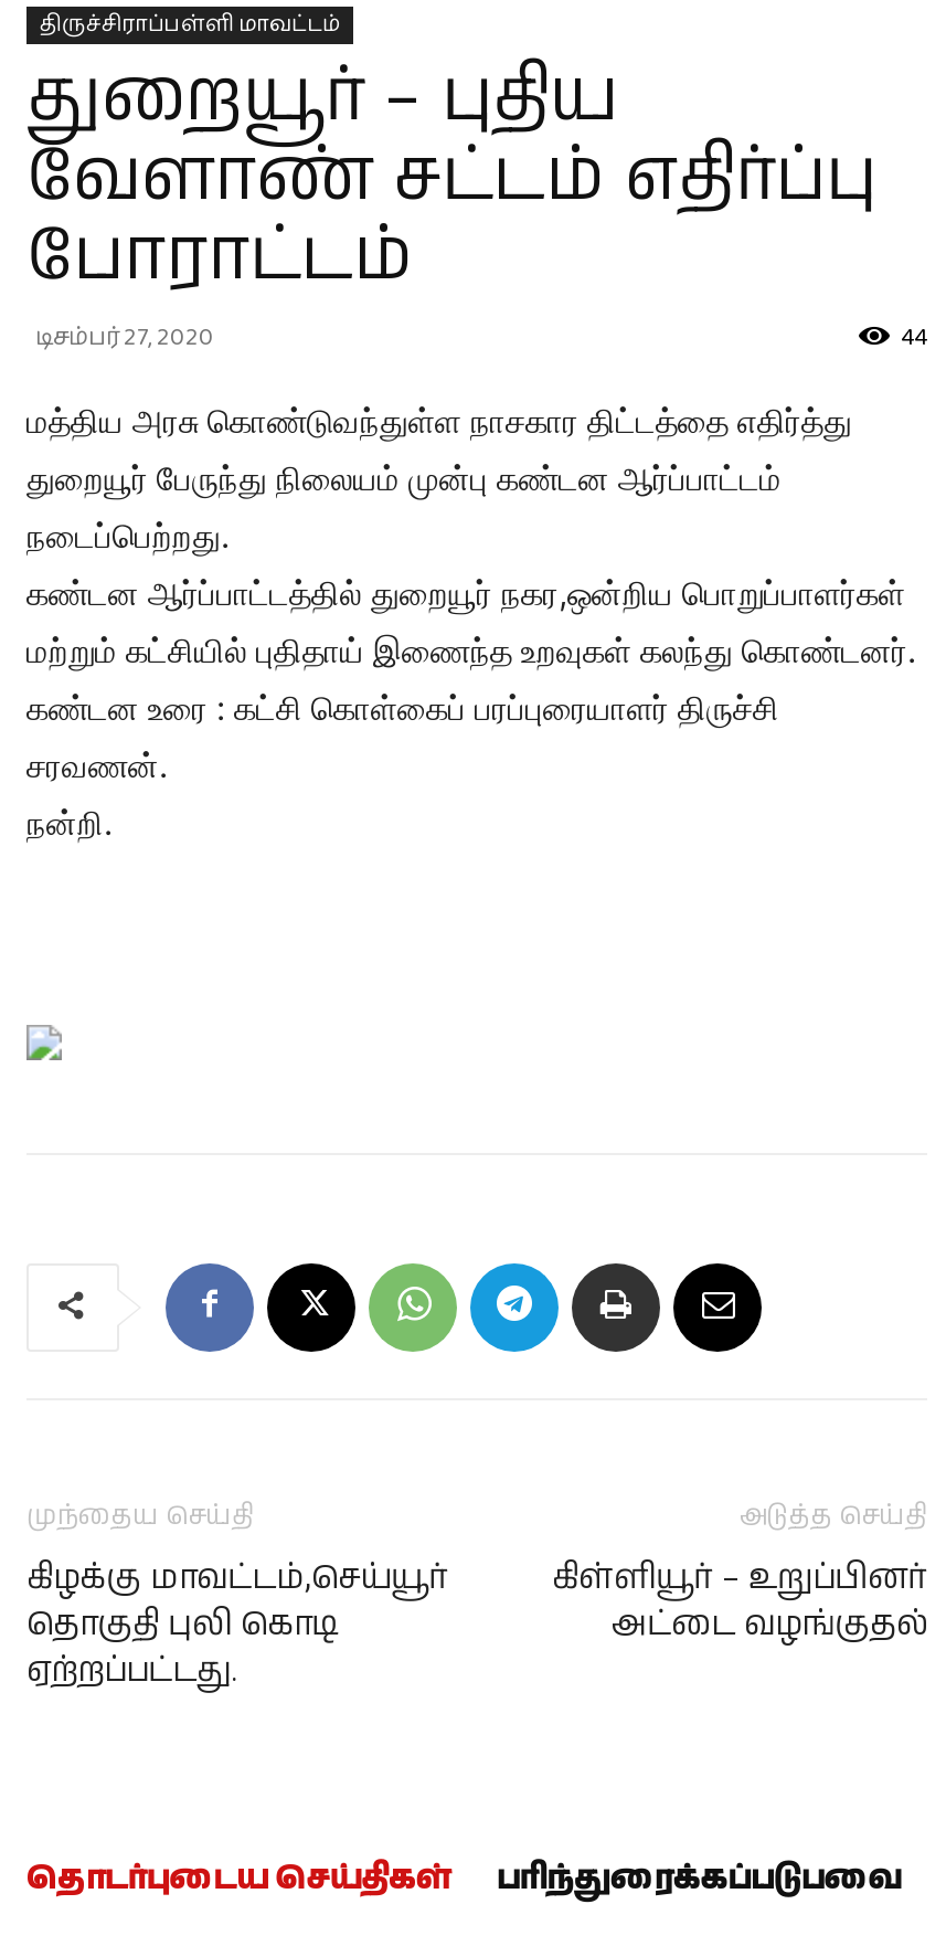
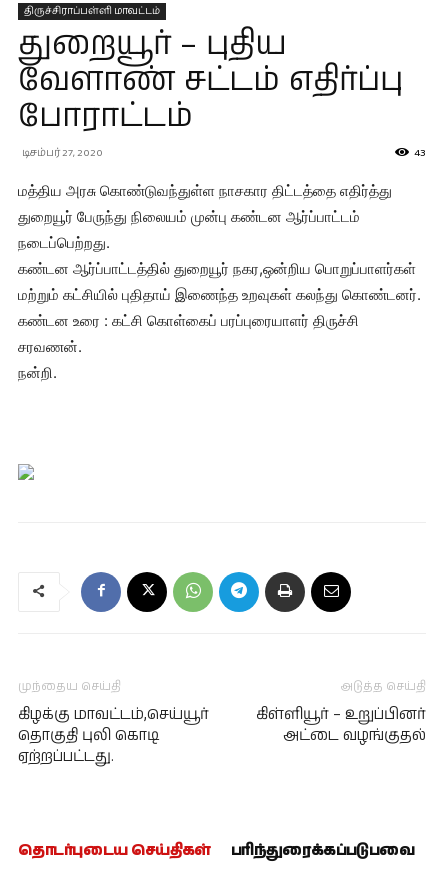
- 44
+ 43
